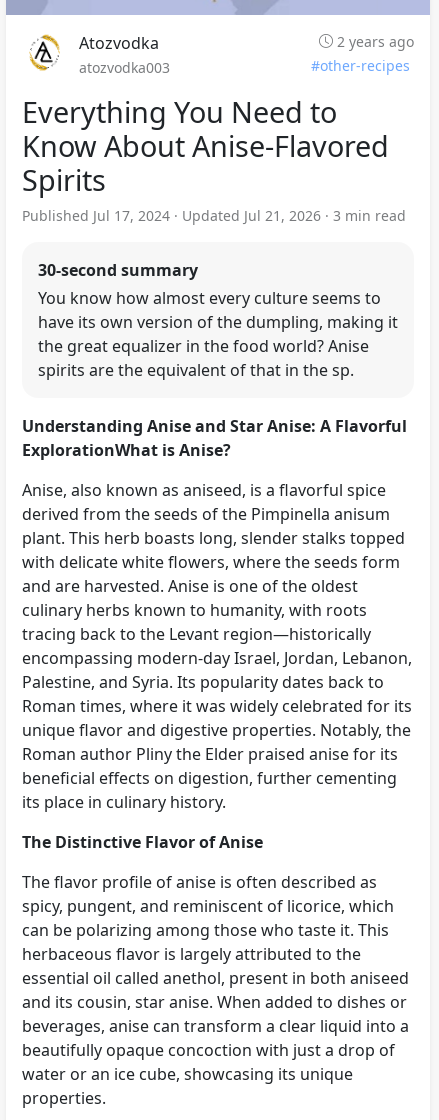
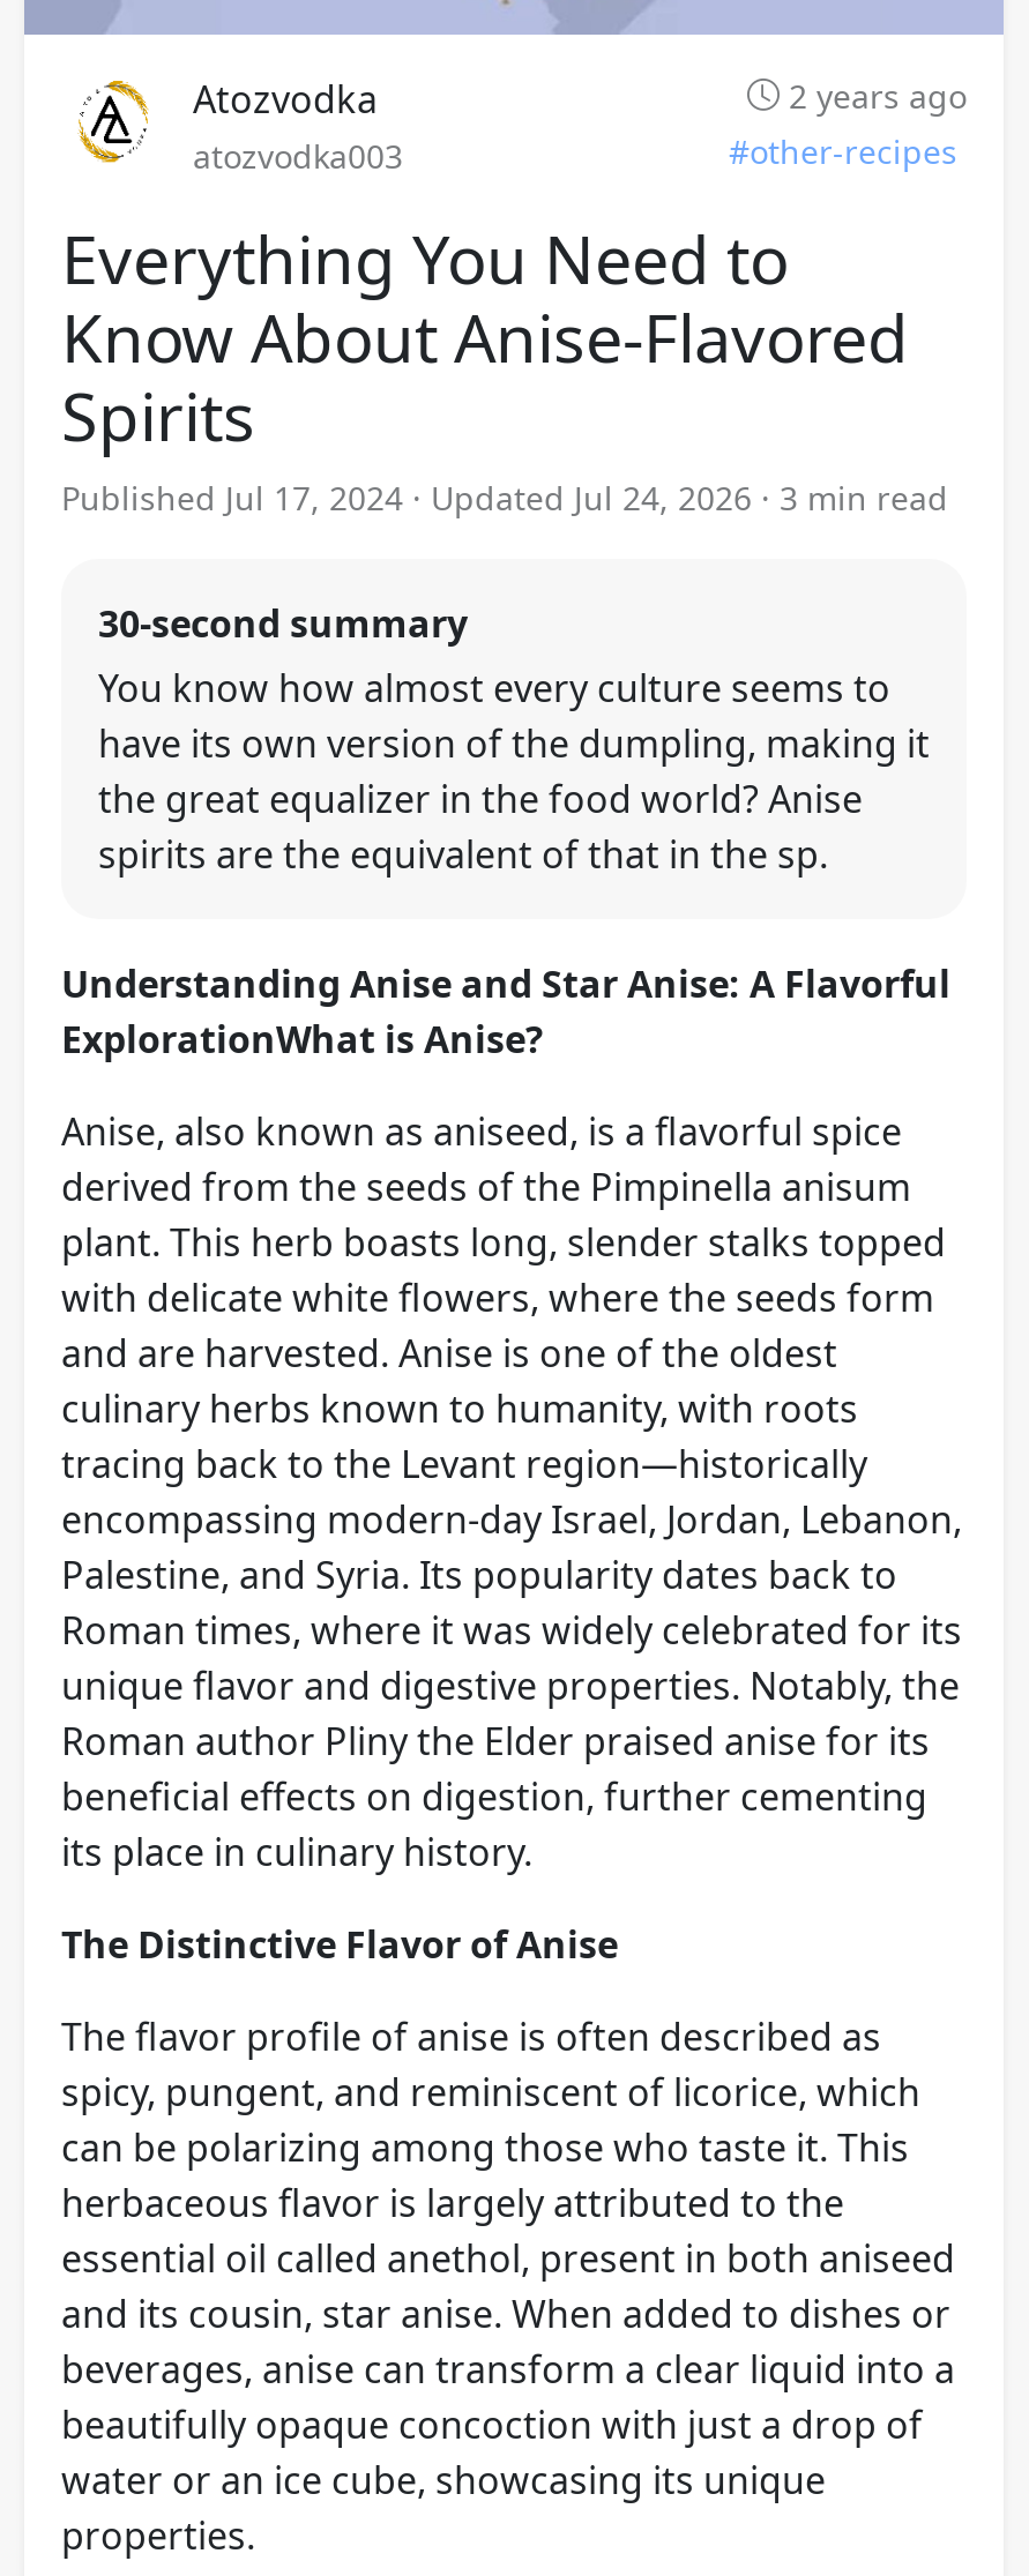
- Published Jul 17, 2024 · Updated Jul 21, 2026 · 3 min read
+ Published Jul 17, 2024 · Updated Jul 24, 2026 · 3 min read
